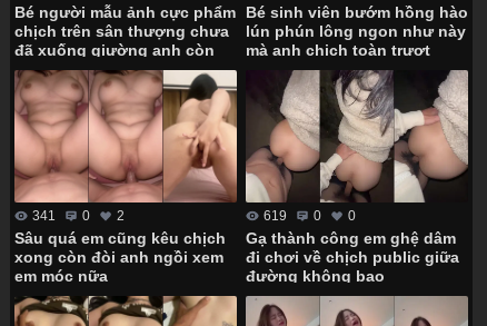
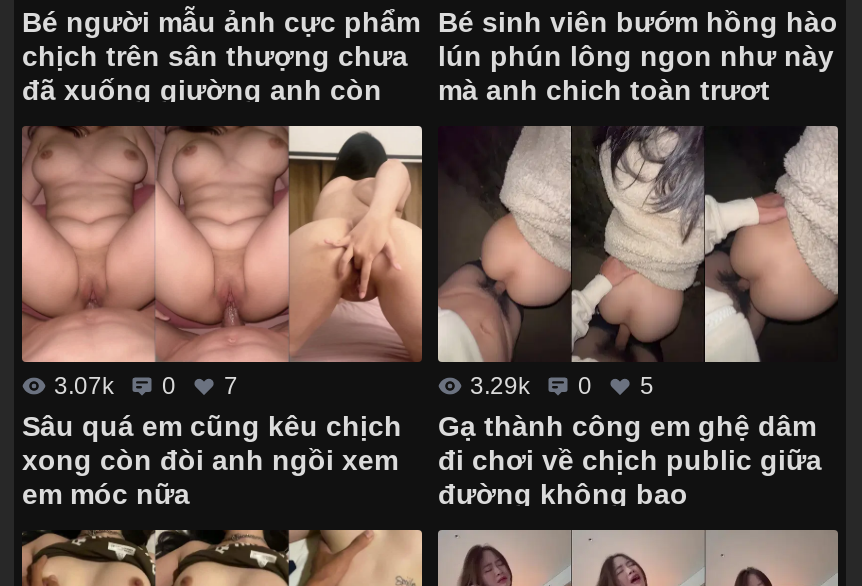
- 341
+ 3.07k

- 2
+ 7

- 619
+ 3.29k

- 0
+ 5
